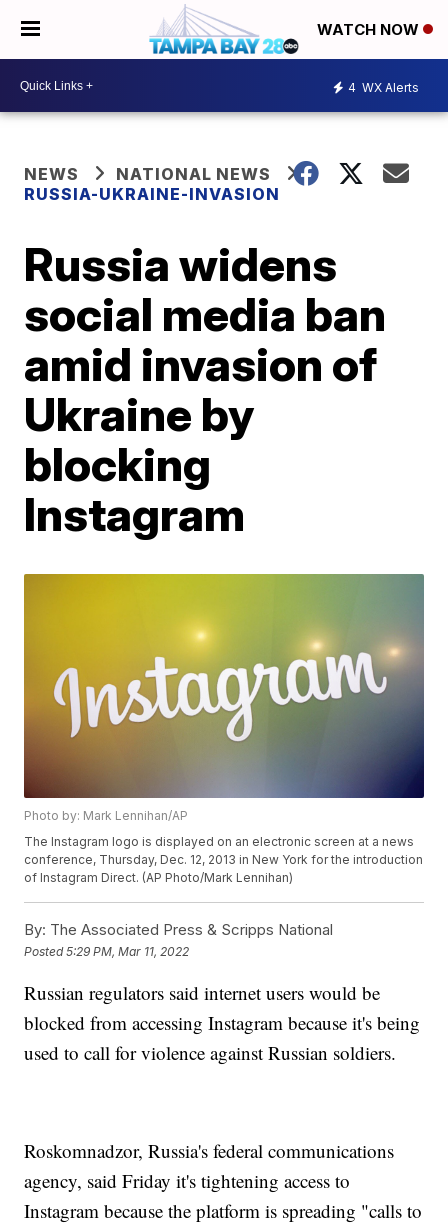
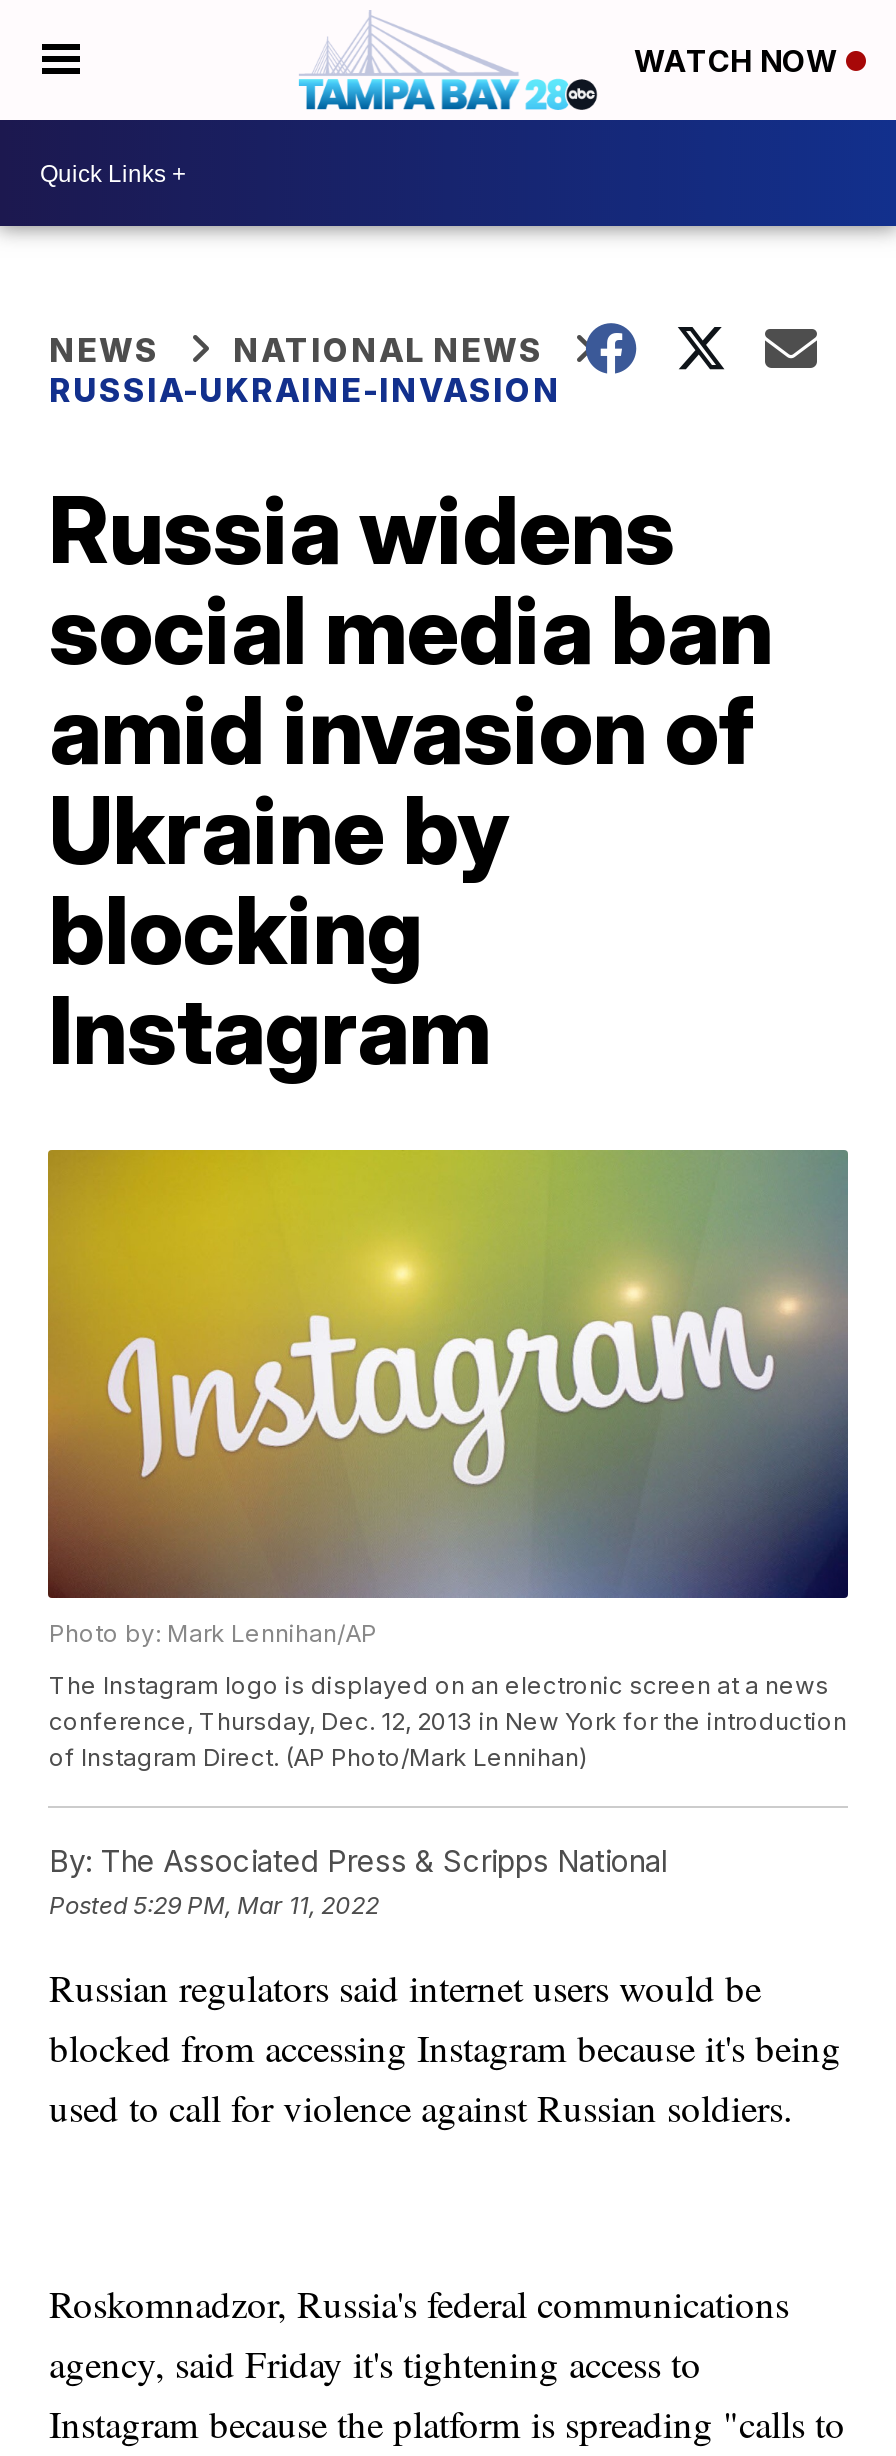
- 4 WX Alerts
